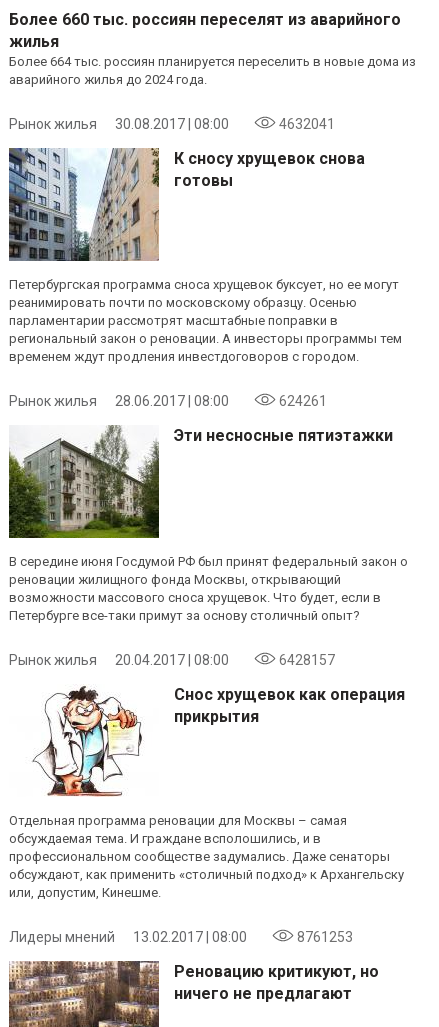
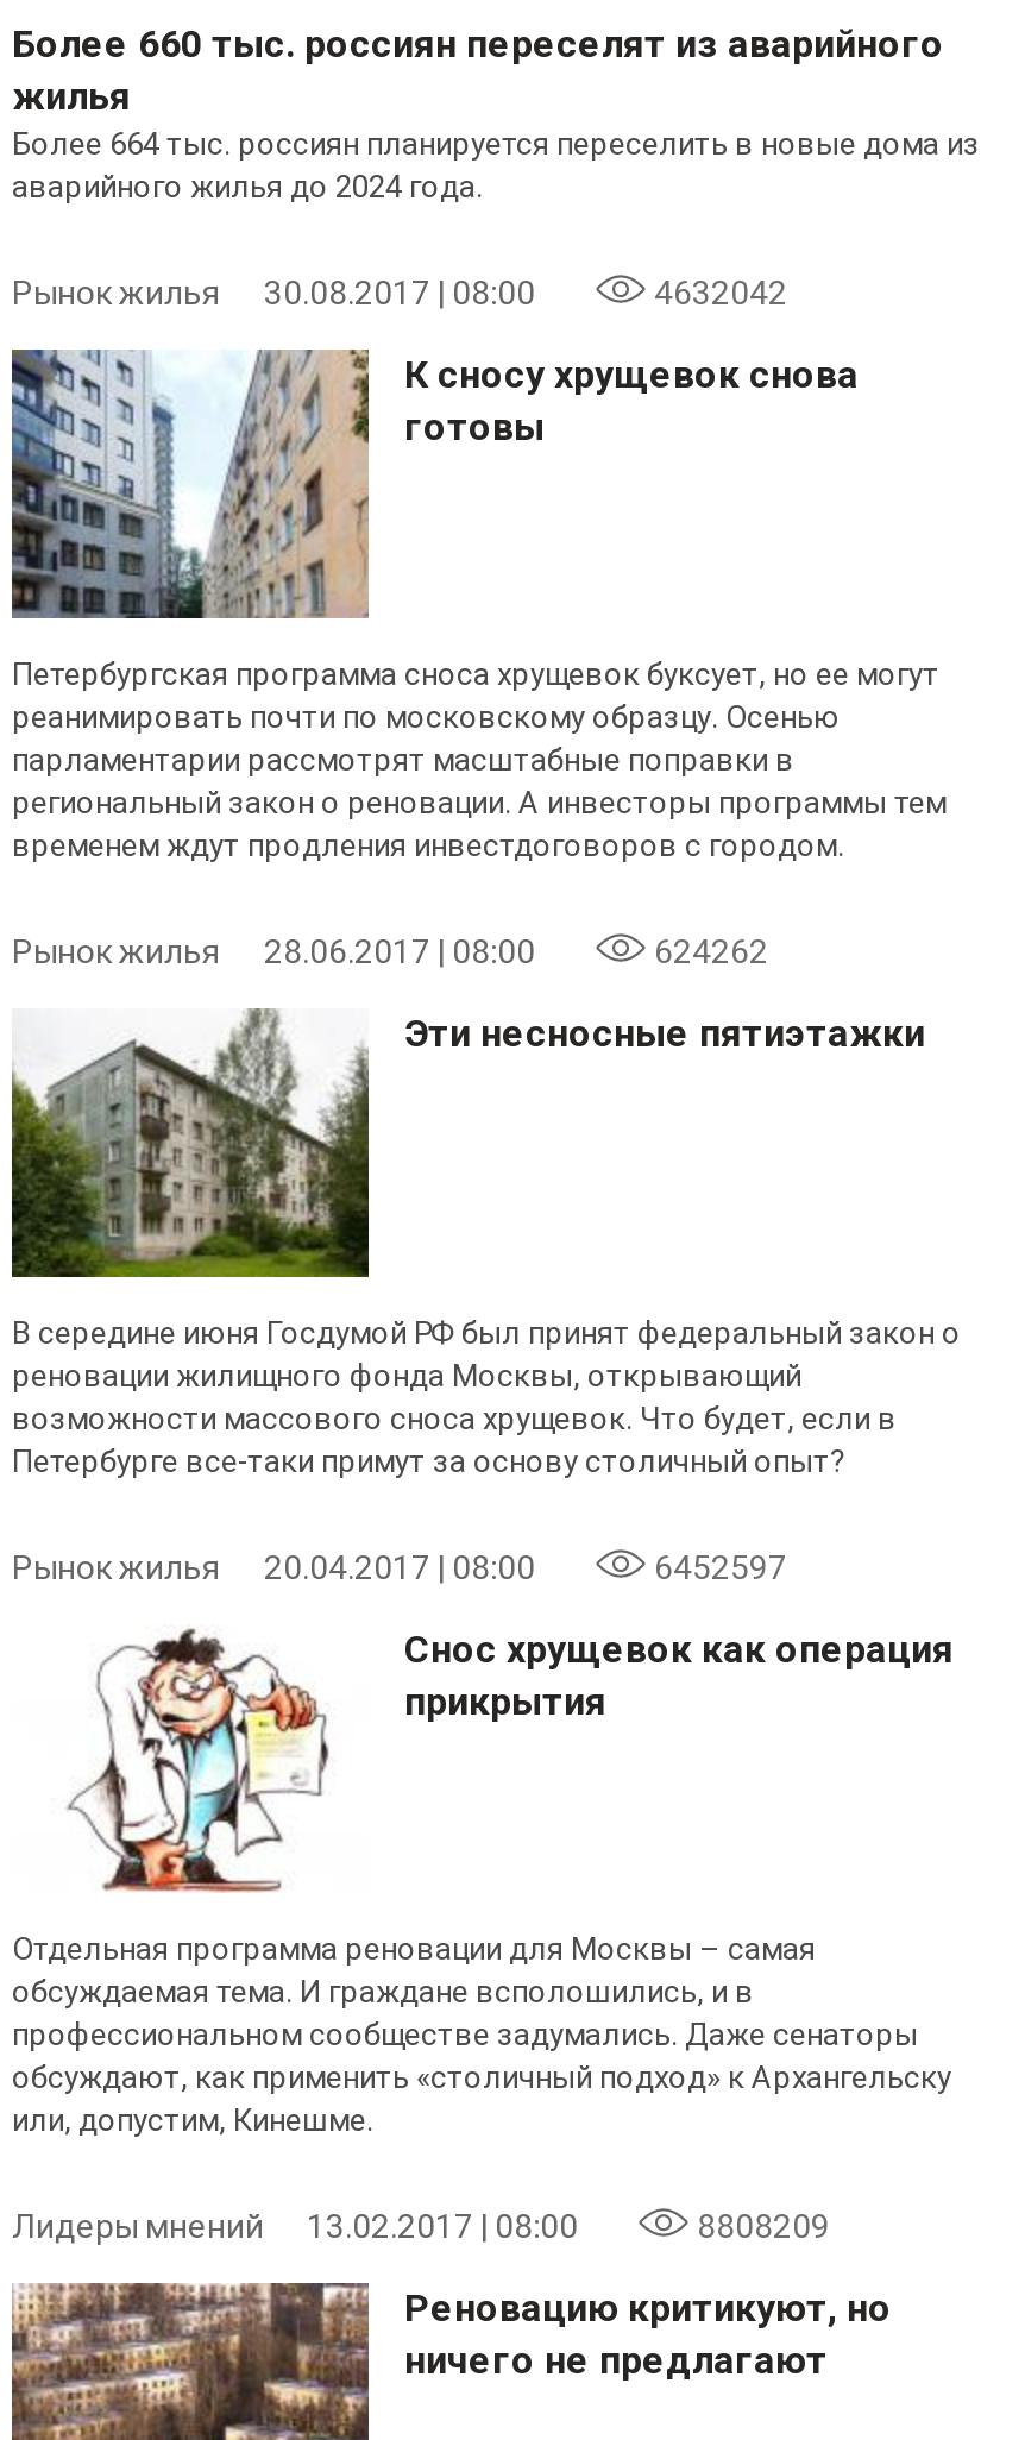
- 4632041
+ 4632042

- 624261
+ 624262

- 6428157
+ 6452597

- 8761253
+ 8808209
